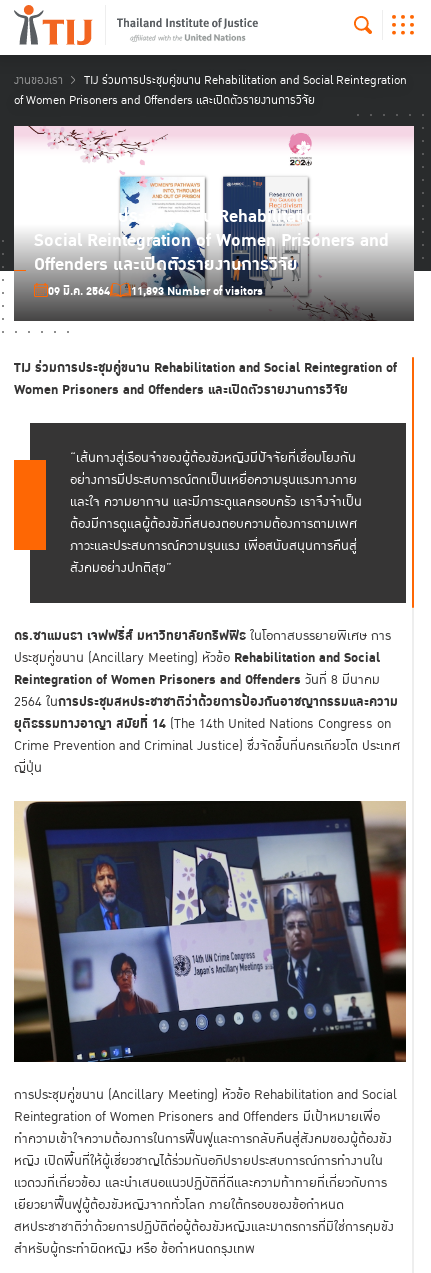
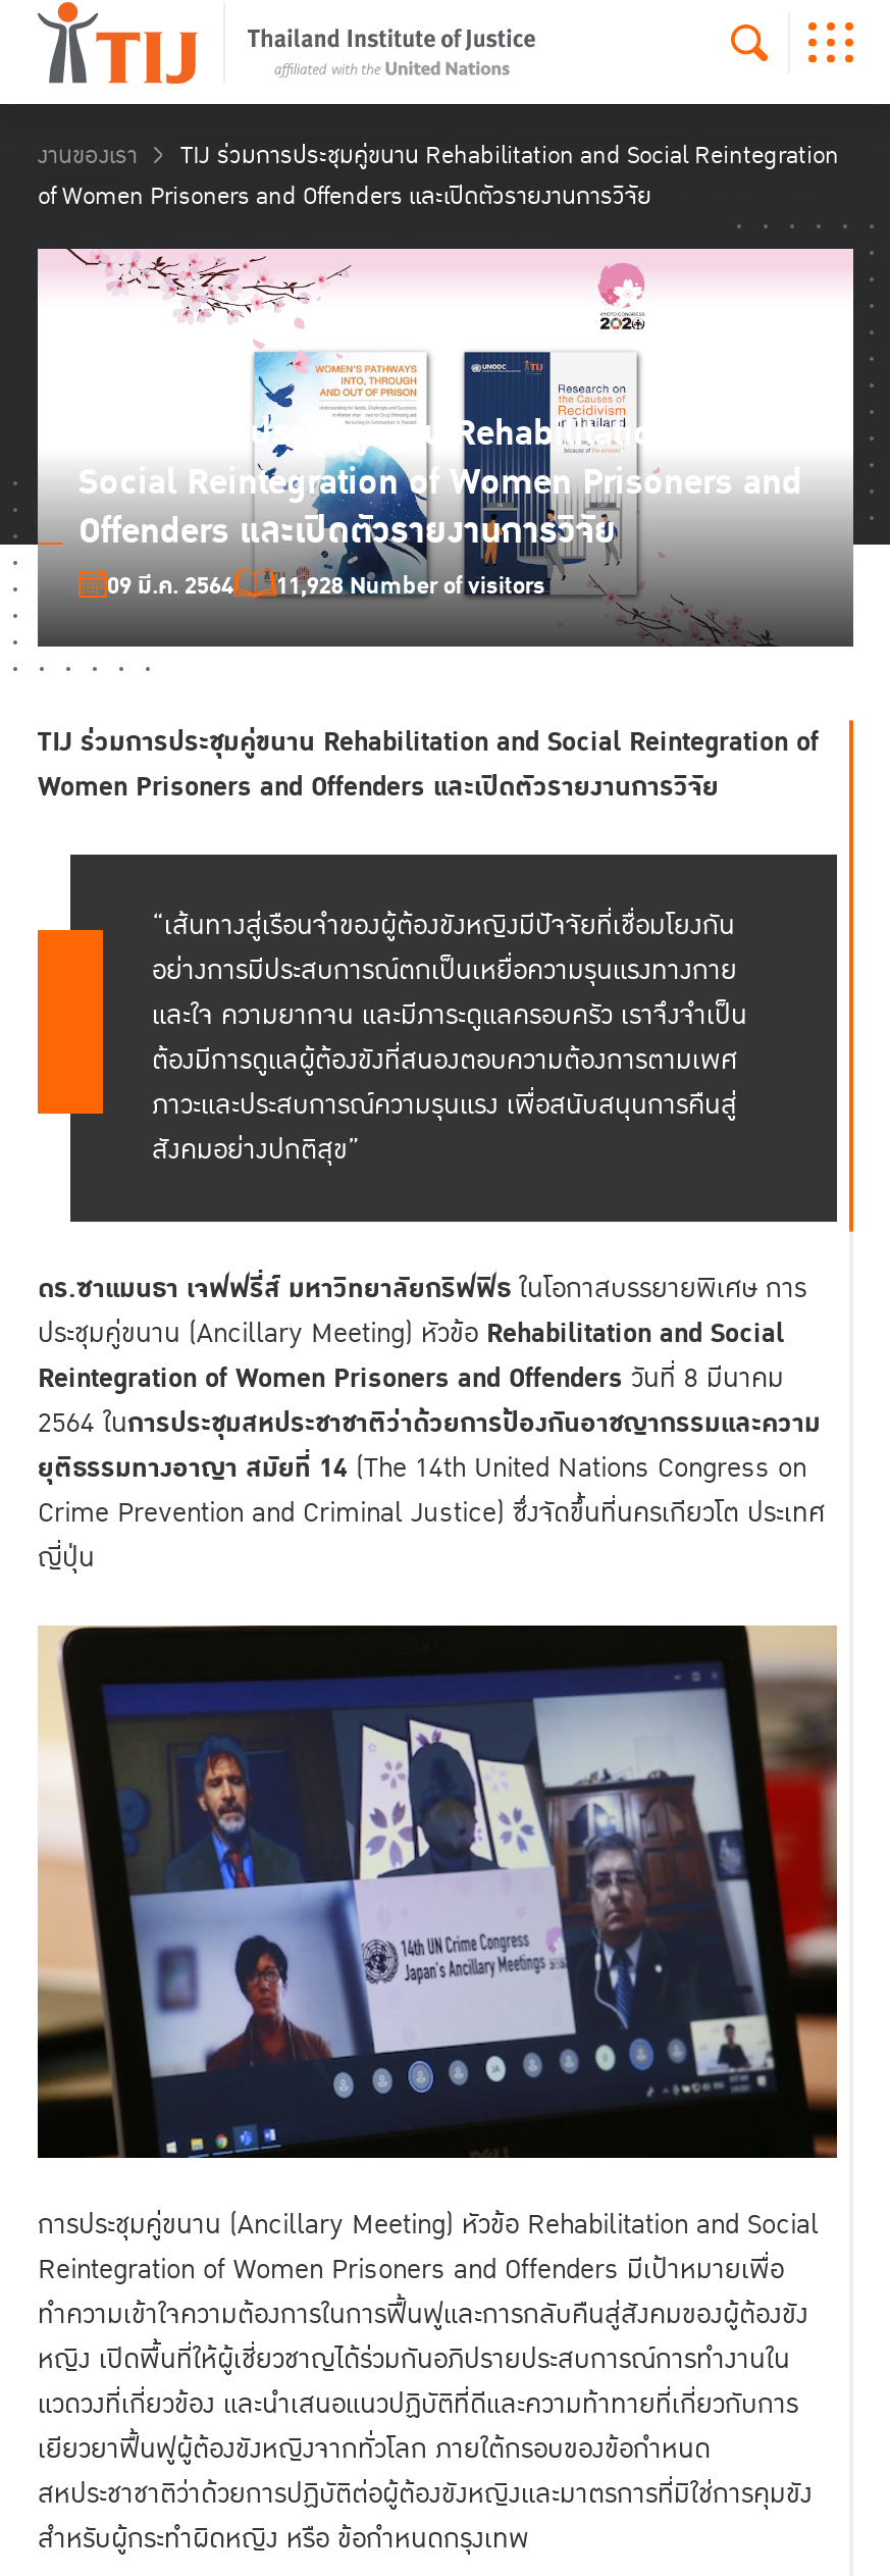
- 11,893 Number of visitors
+ 11,928 Number of visitors
